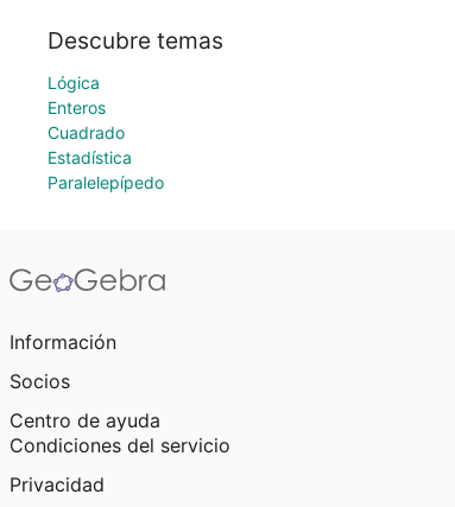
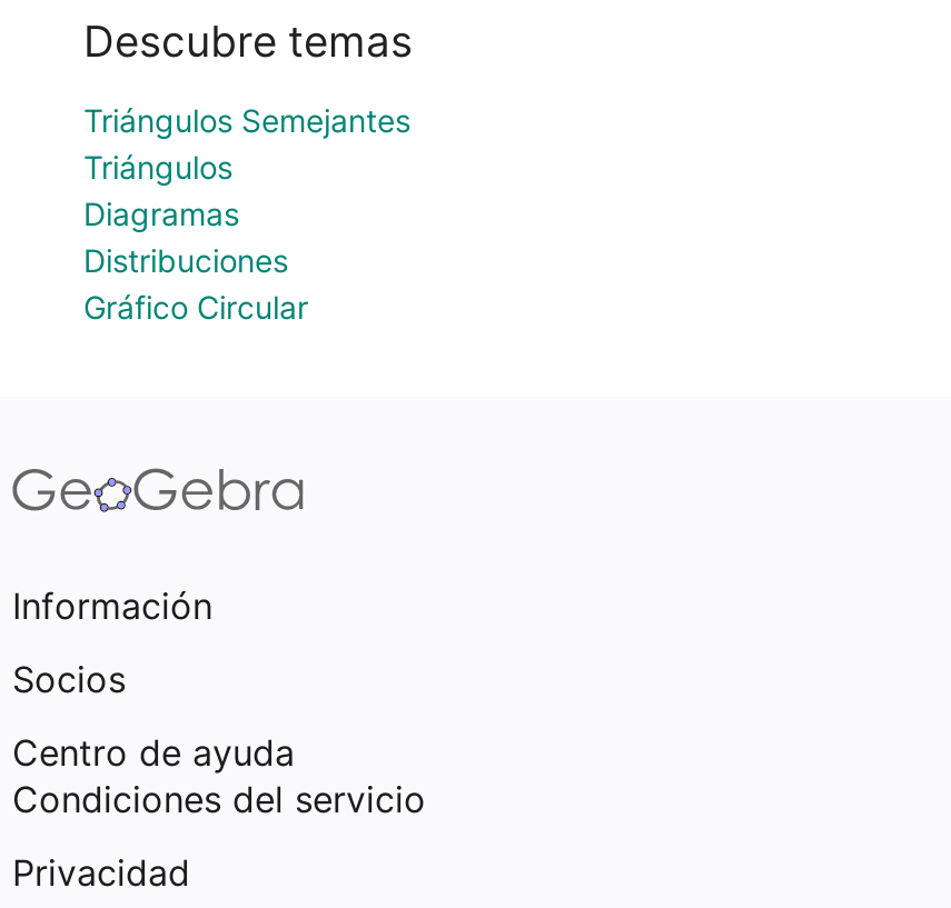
- Lógica
- Enteros
- Cuadrado
- Estadística
- Paralelepípedo
+ Triángulos Semejantes
+ Triángulos
+ Diagramas
+ Distribuciones
+ Gráfico Circular
